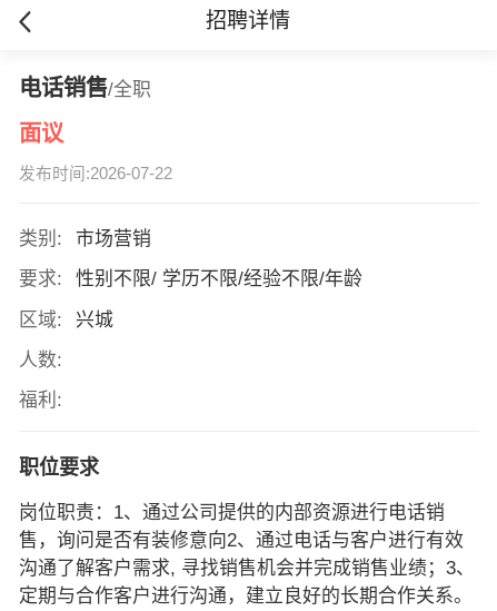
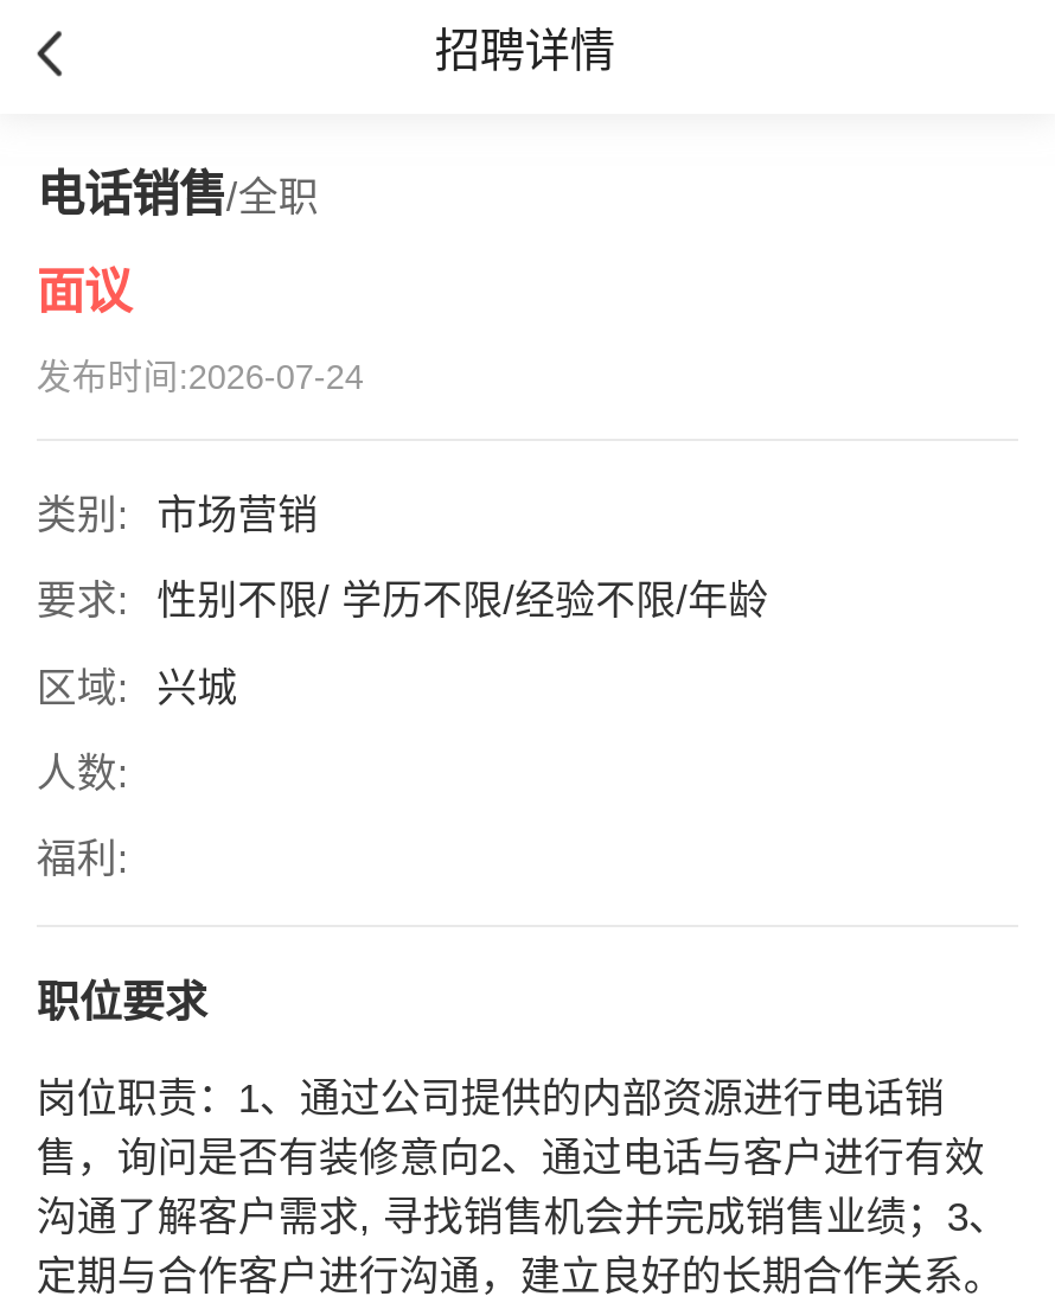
- 发布时间:2026-07-22
+ 发布时间:2026-07-24
